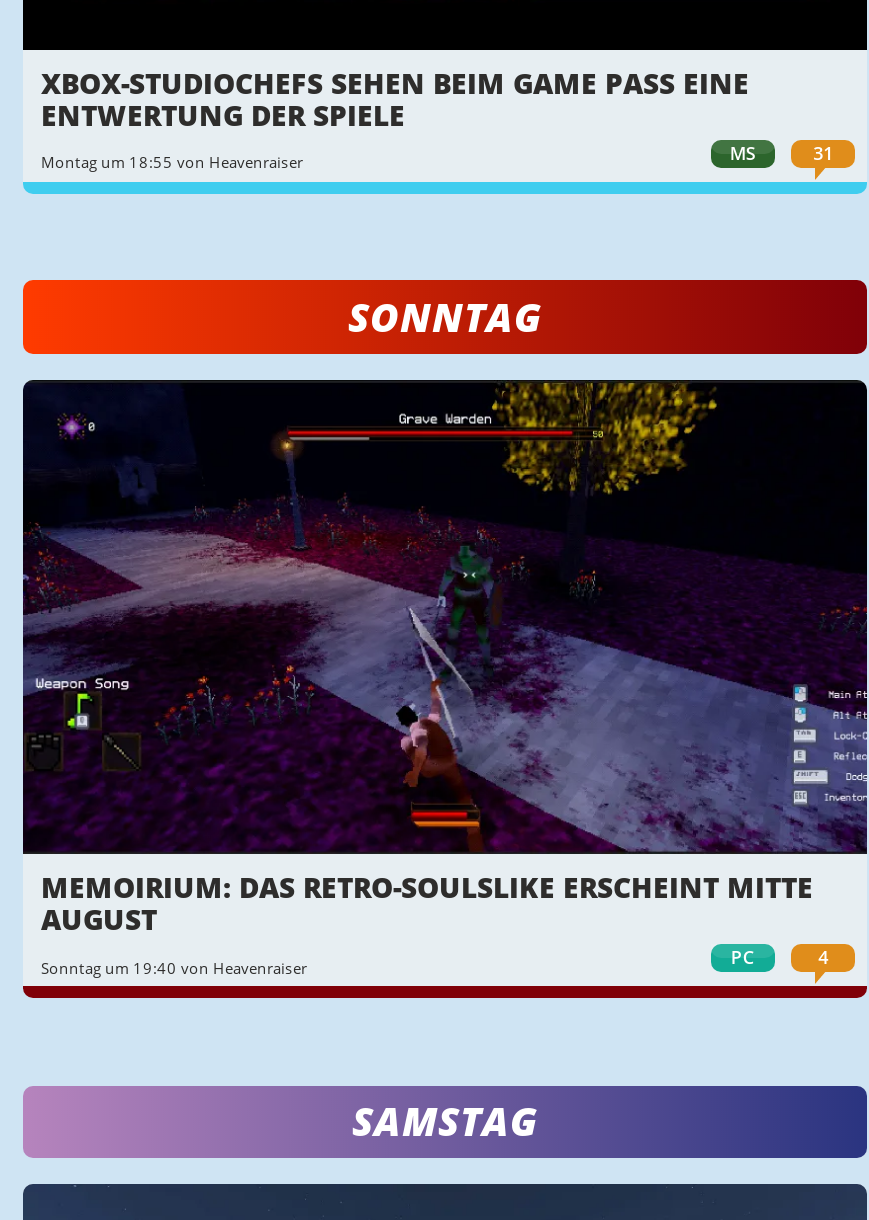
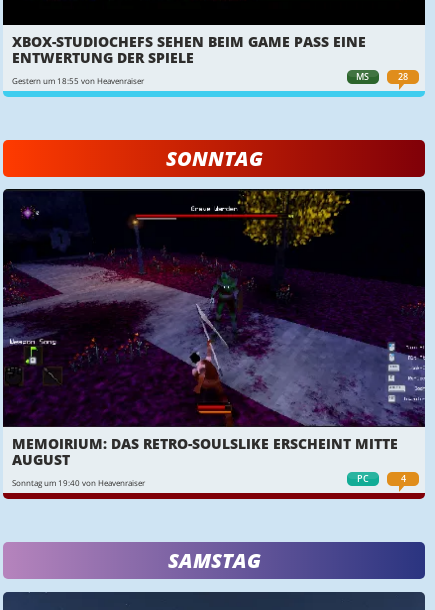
- 31
+ 28

- Montag um 18:55 von Heavenraiser
+ Gestern um 18:55 von Heavenraiser
